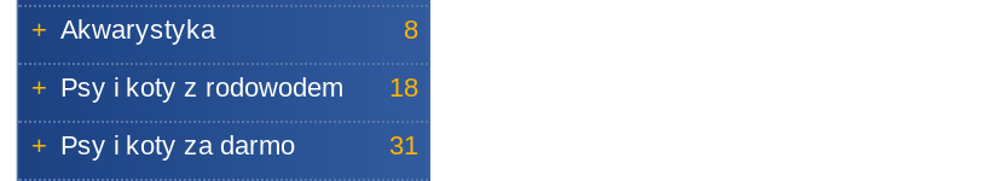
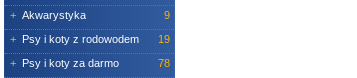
- 8
+ 9

- + Psy i koty z rodowodem 18
+ + Psy i koty z rodowodem 19

- 31
+ 78
